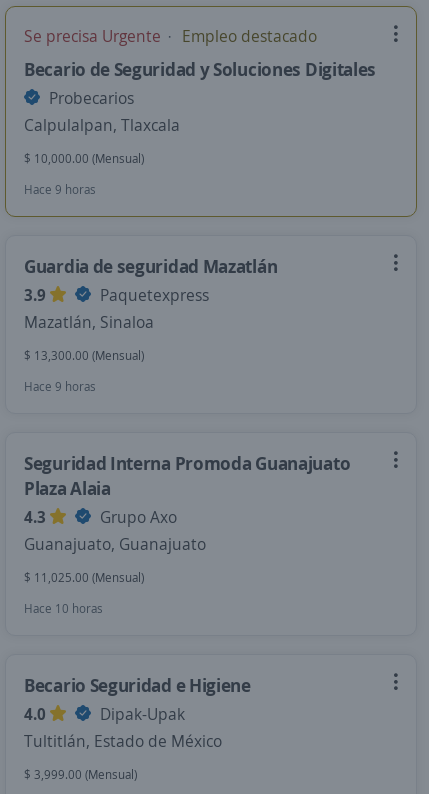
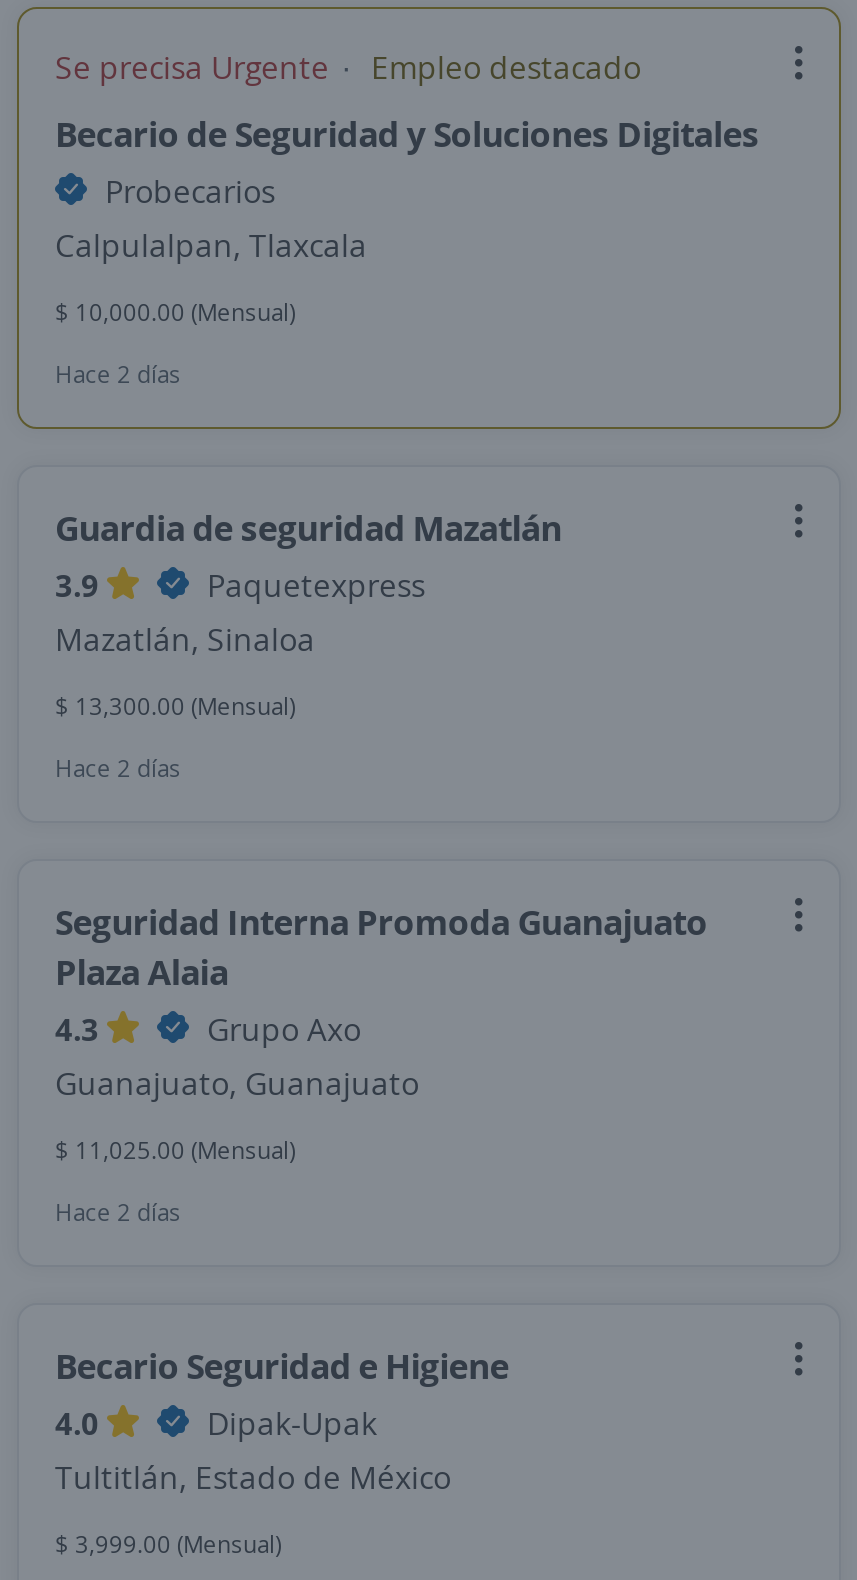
- Hace 9 horas
+ Hace 2 días

- Hace 9 horas
+ Hace 2 días

- Hace 10 horas
+ Hace 2 días
